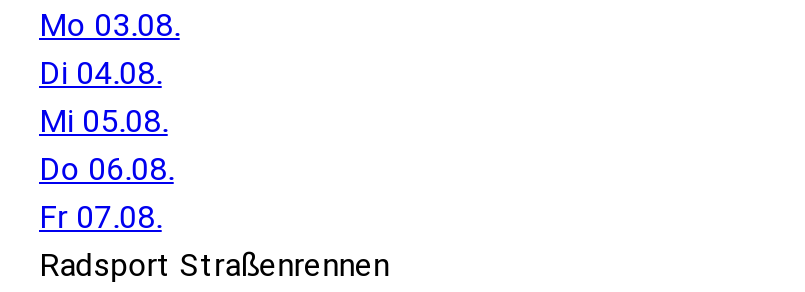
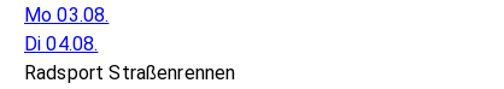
- Mi 05.08.
- Do 06.08.
- Fr 07.08.
